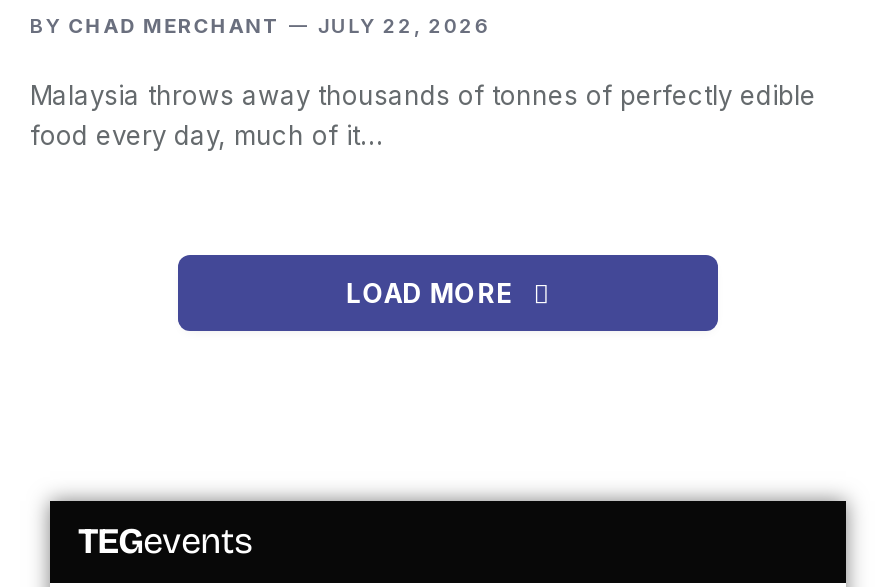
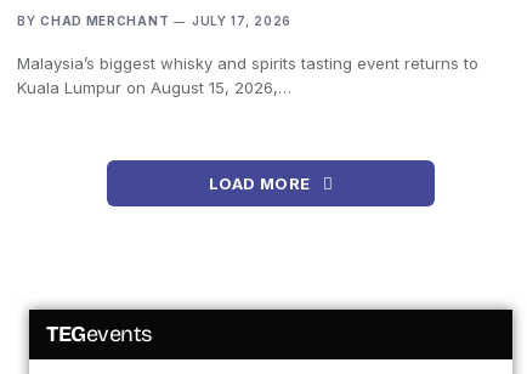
- BY CHAD MERCHANT JULY 22, 2026
+ BY CHAD MERCHANT JULY 17, 2026

- Malaysia throws away thousands of tonnes of perfectly edible
- food every day, much of it…
+ Malaysia’s biggest whisky and spirits tasting event returns to
+ Kuala Lumpur on August 15, 2026,…
